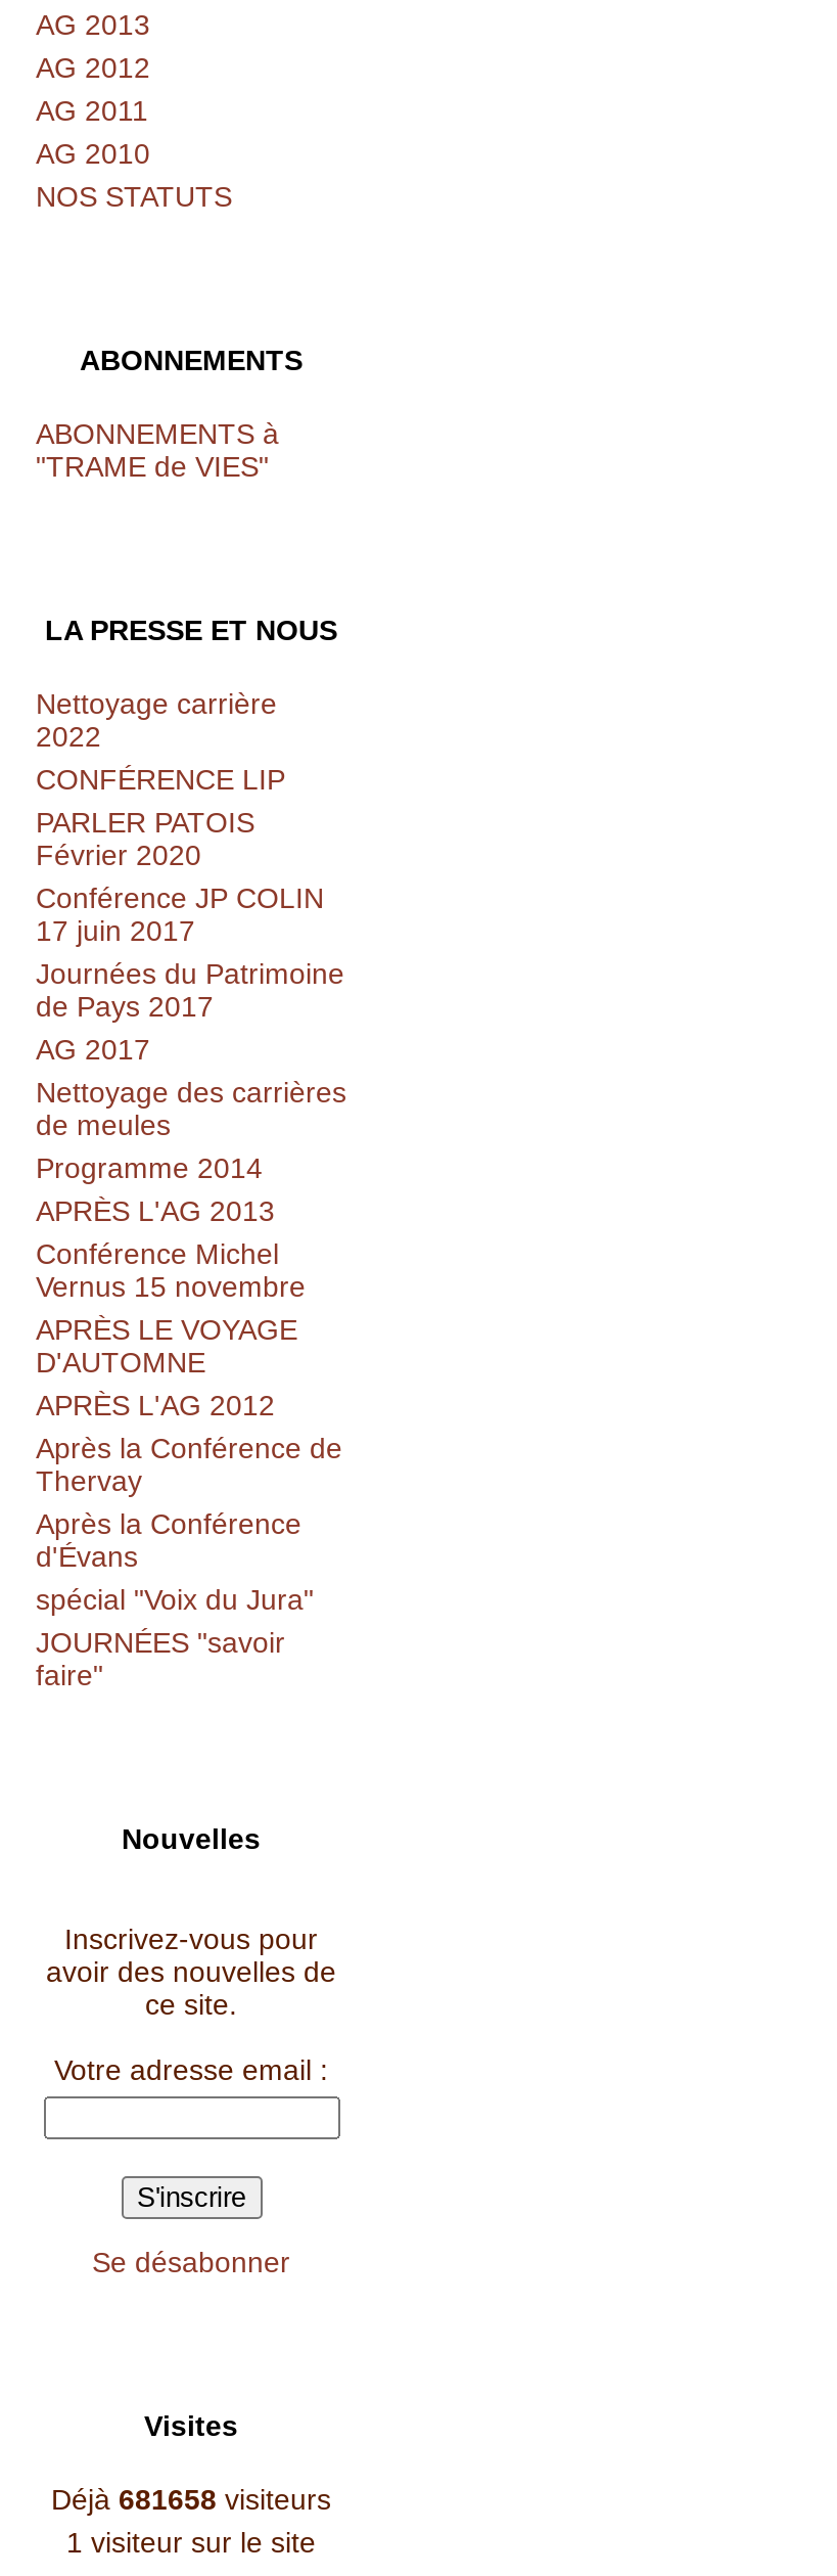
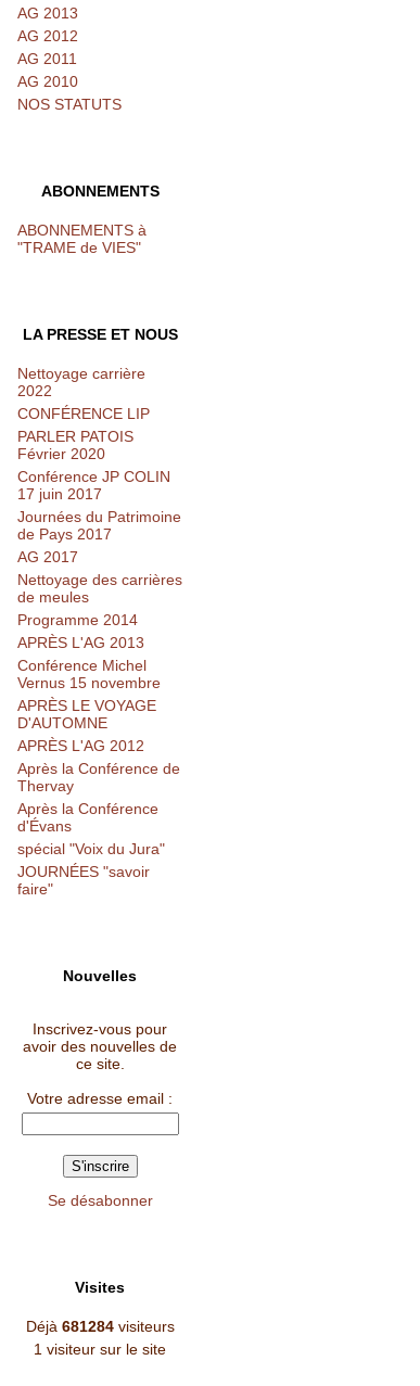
- Déjà 681658 visiteurs
+ Déjà 681284 visiteurs
